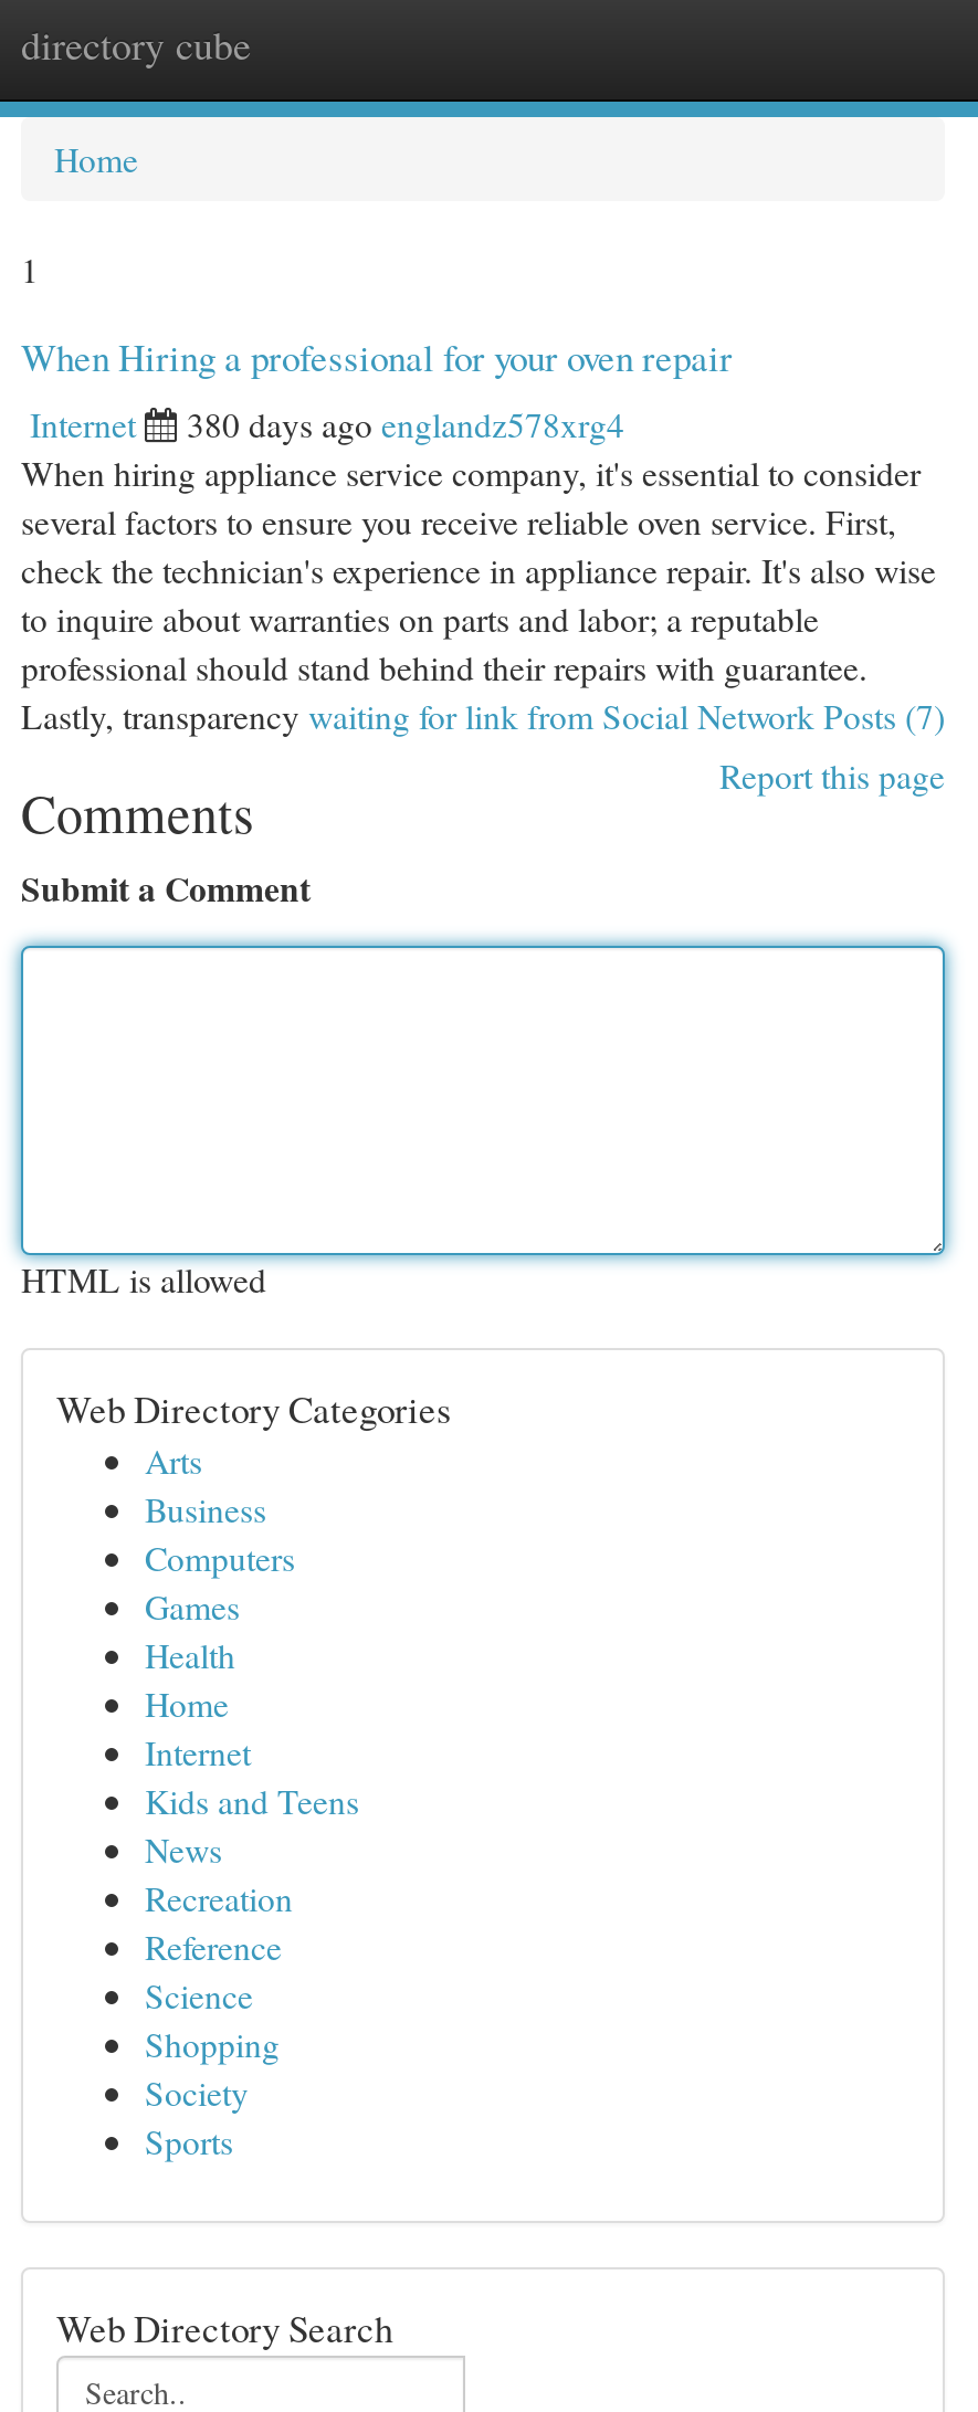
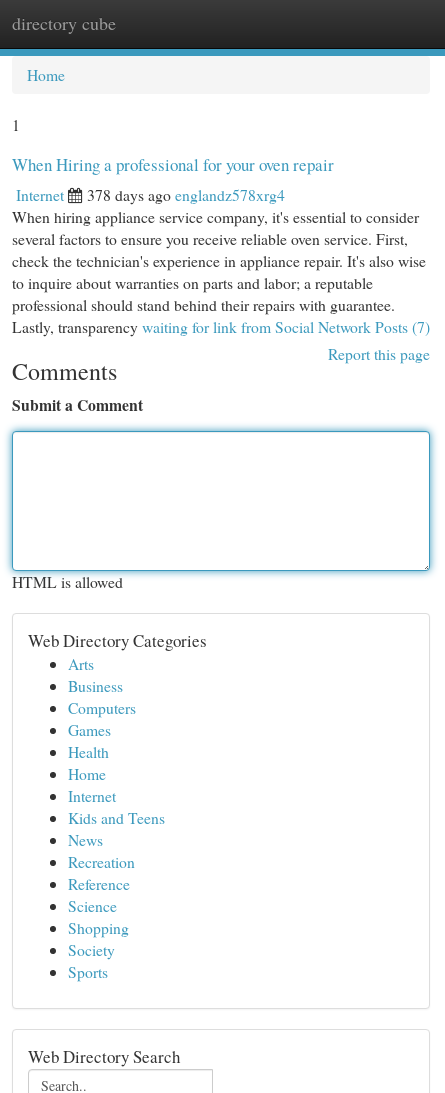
- 380 days ago englandz578xrg4
+ 378 days ago englandz578xrg4
